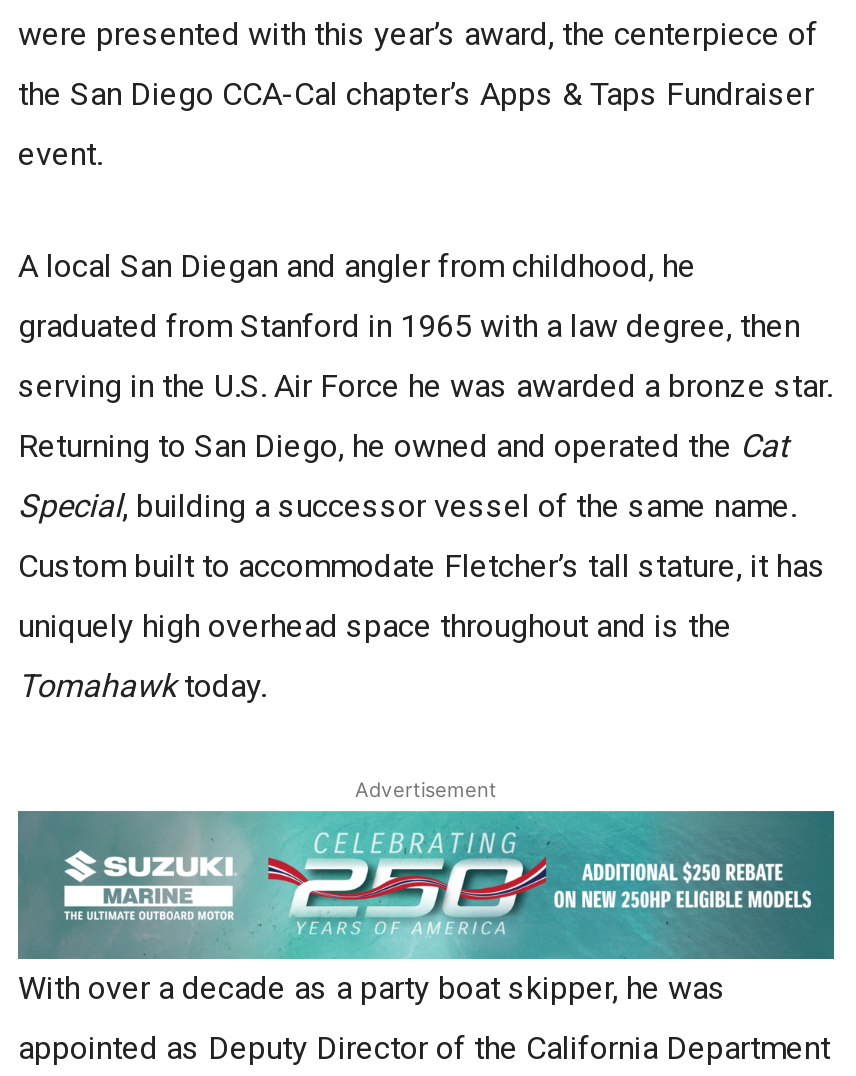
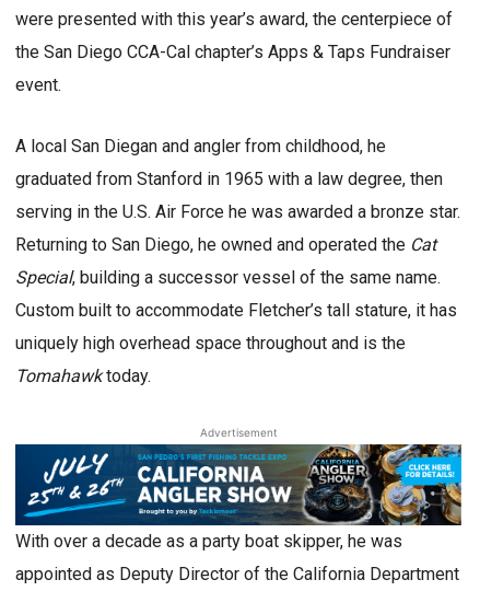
- [image]
+ [image]
